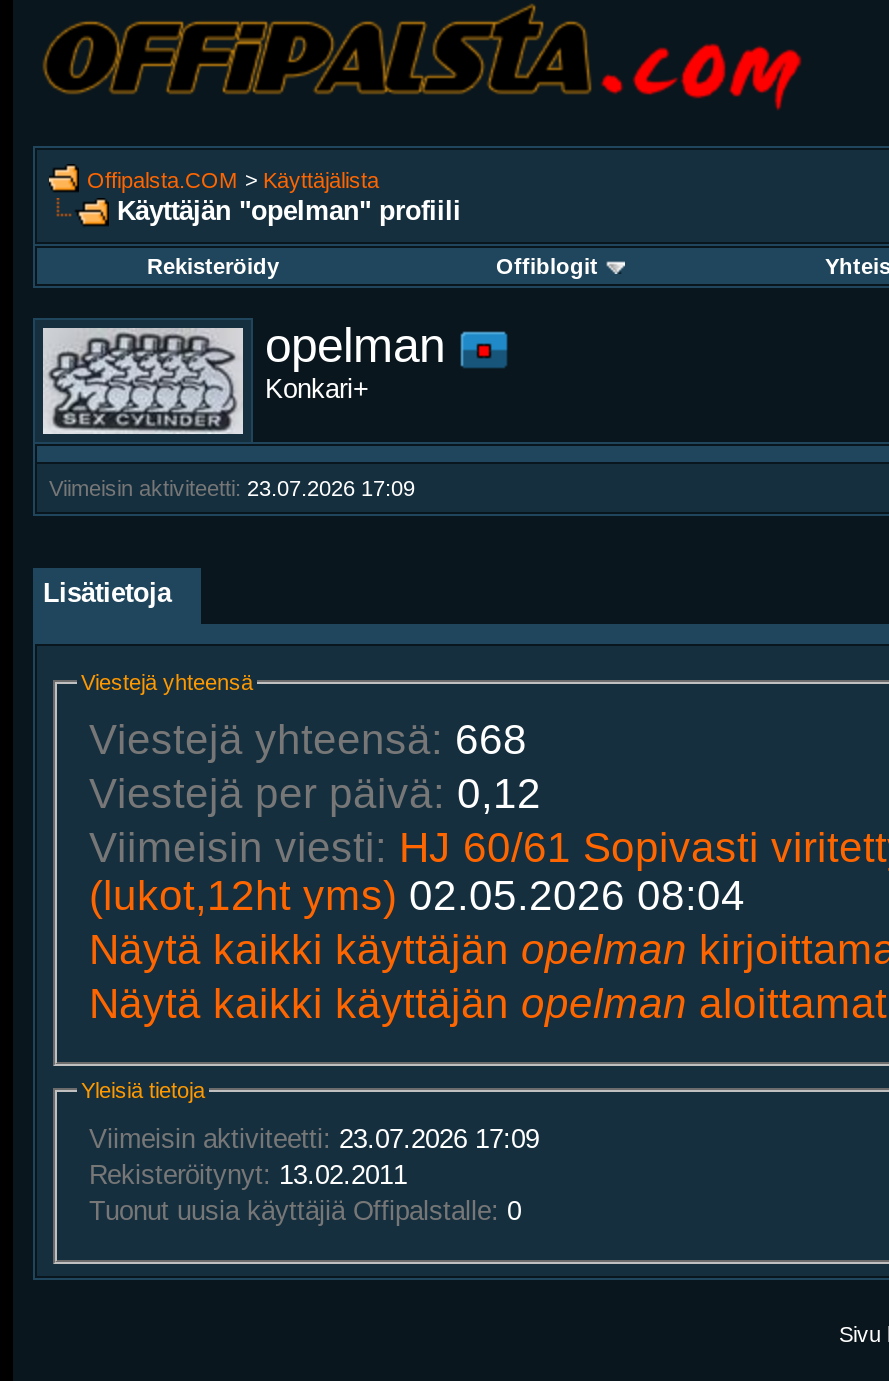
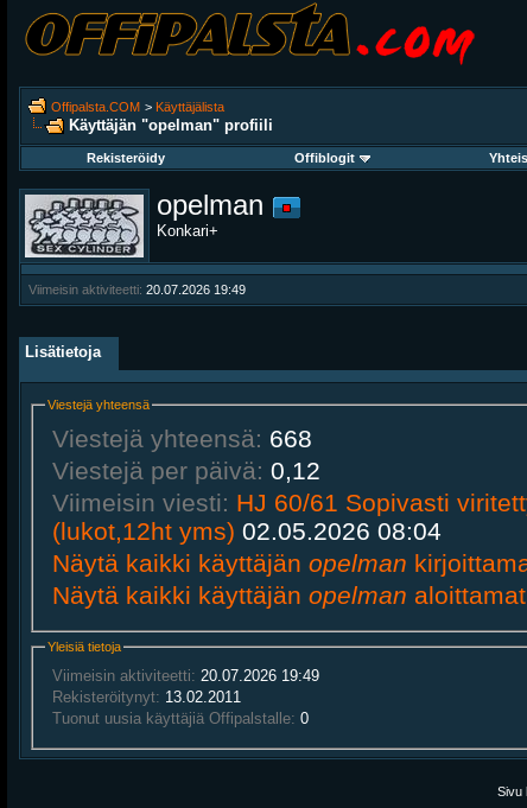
- Viimeisin aktiviteetti: 23.07.2026 17:09
+ Viimeisin aktiviteetti: 20.07.2026 19:49

- Viimeisin aktiviteetti: 23.07.2026 17:09
+ Viimeisin aktiviteetti: 20.07.2026 19:49
